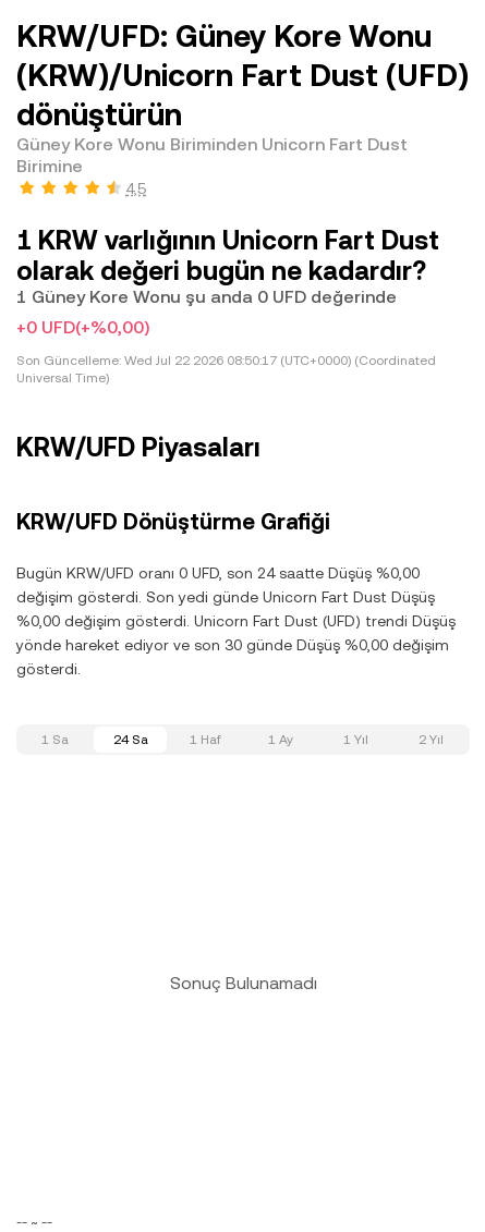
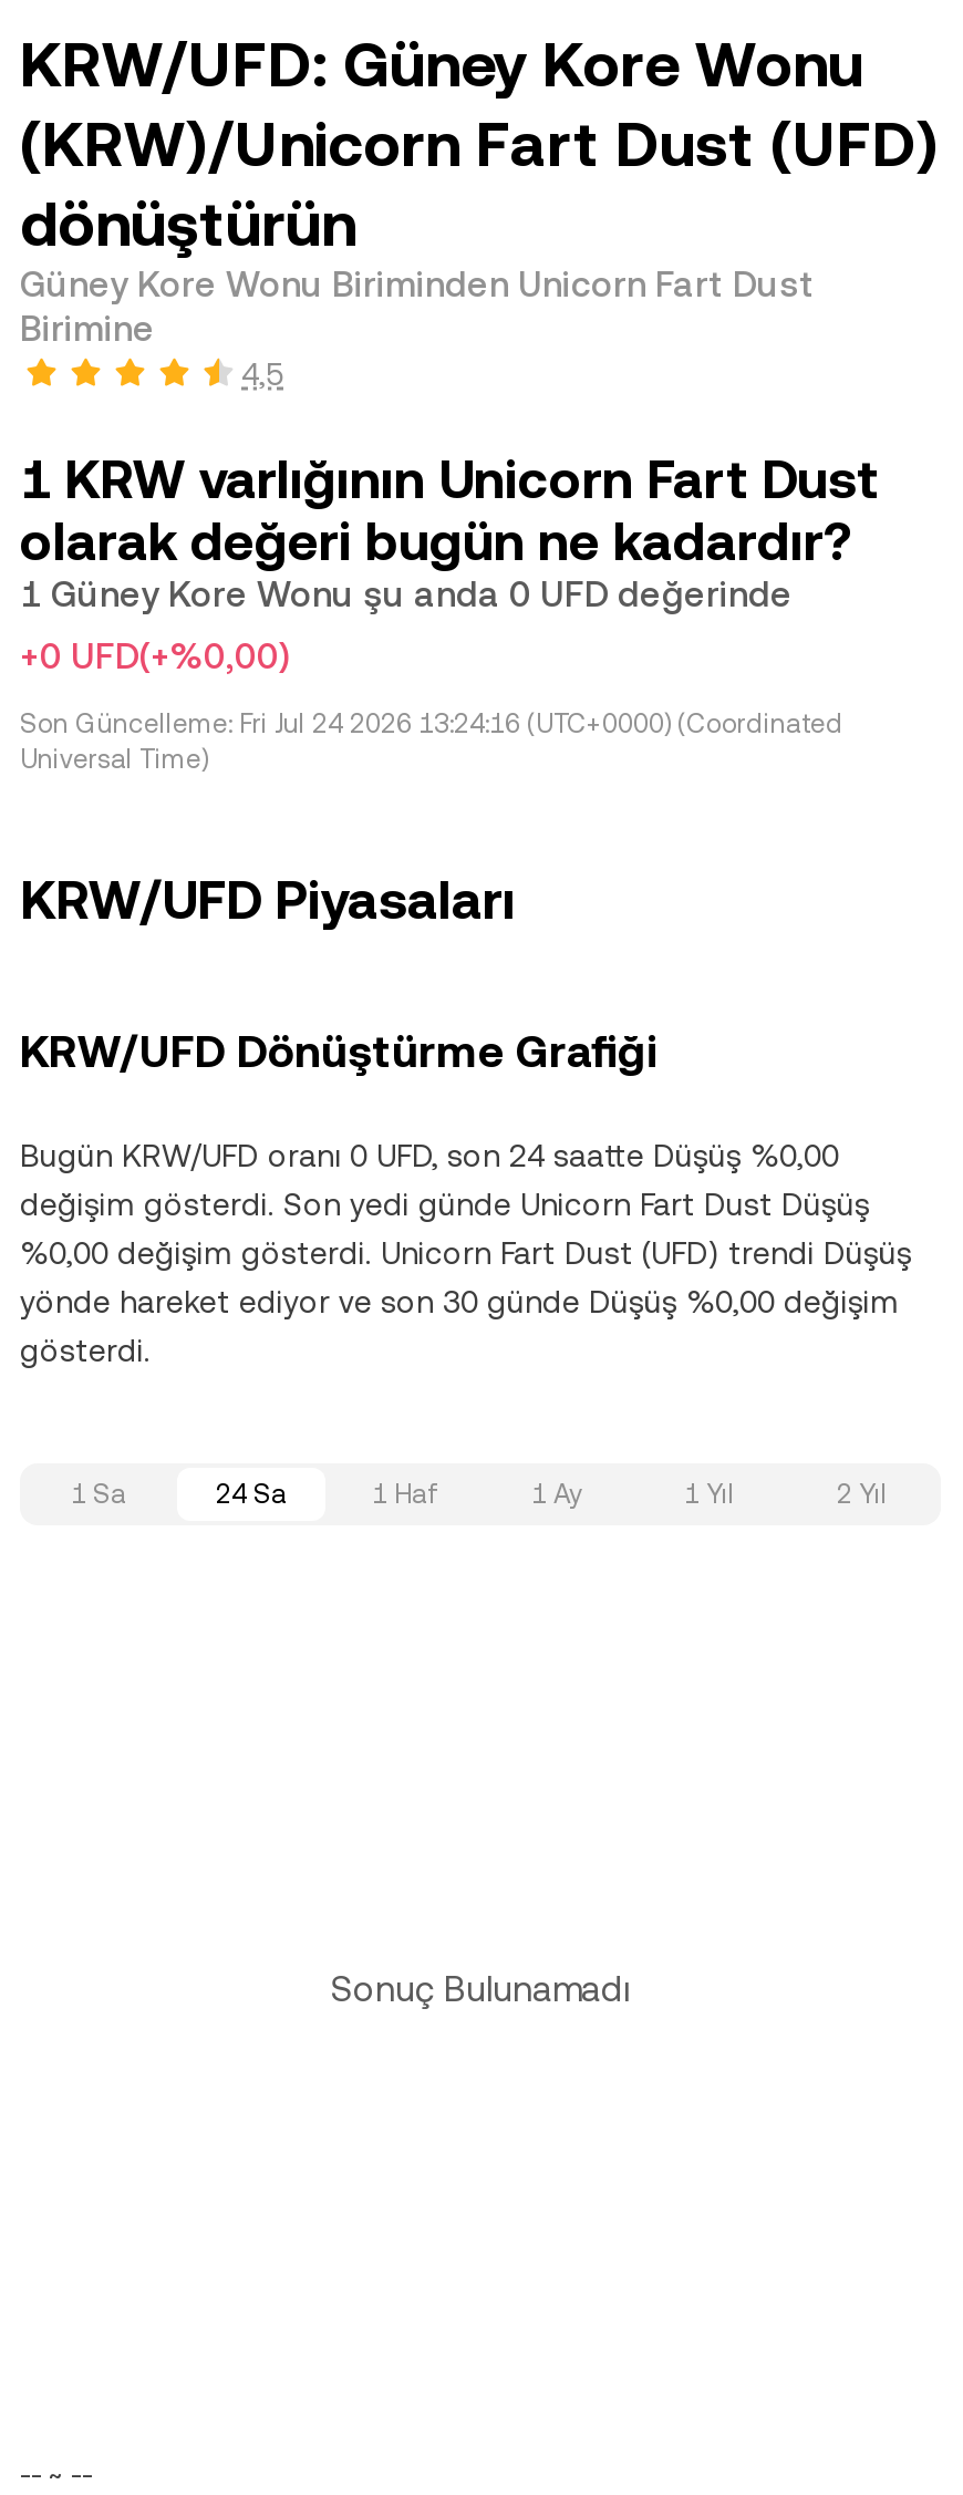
- Son Güncelleme: Wed Jul 22 2026 08:50:17 (UTC+0000) (Coordinated
+ Son Güncelleme: Fri Jul 24 2026 13:24:16 (UTC+0000) (Coordinated
